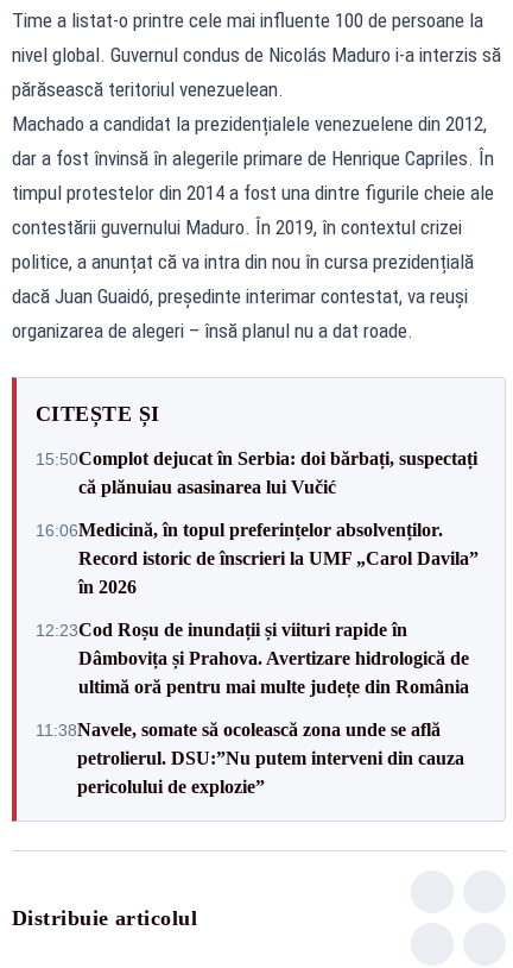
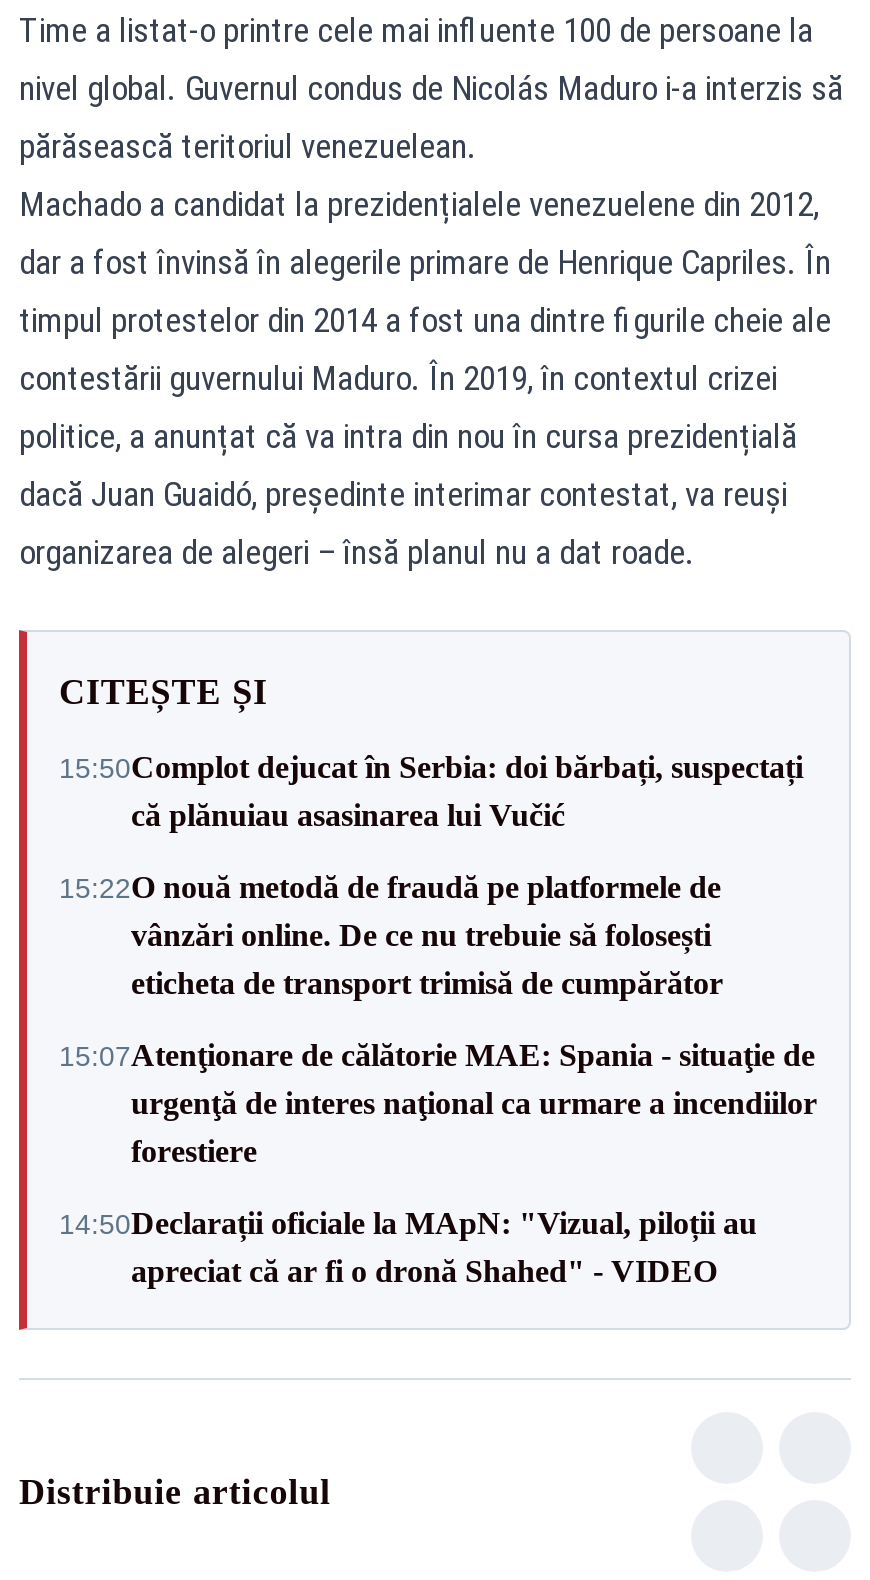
- 16:06Medicină, în topul preferințelor absolvenților.
- Record istoric de înscrieri la UMF „Carol Davila”
- în 2026
+ 15:22O nouă metodă de fraudă pe platformele de
+ vânzări online. De ce nu trebuie să folosești
+ eticheta de transport trimisă de cumpărător

- 12:23Cod Roșu de inundații și viituri rapide în
- Dâmbovița și Prahova. Avertizare hidrologică de
- ultimă oră pentru mai multe județe din România
+ 15:07Atenţionare de călătorie MAE: Spania - situaţie de
+ urgenţă de interes naţional ca urmare a incendiilor
+ forestiere

- 11:38Navele, somate să ocolească zona unde se află
- petrolierul. DSU:”Nu putem interveni din cauza
- pericolului de explozie”
+ 14:50Declarații oficiale la MApN: "Vizual, piloții au
+ apreciat că ar fi o dronă Shahed" - VIDEO
